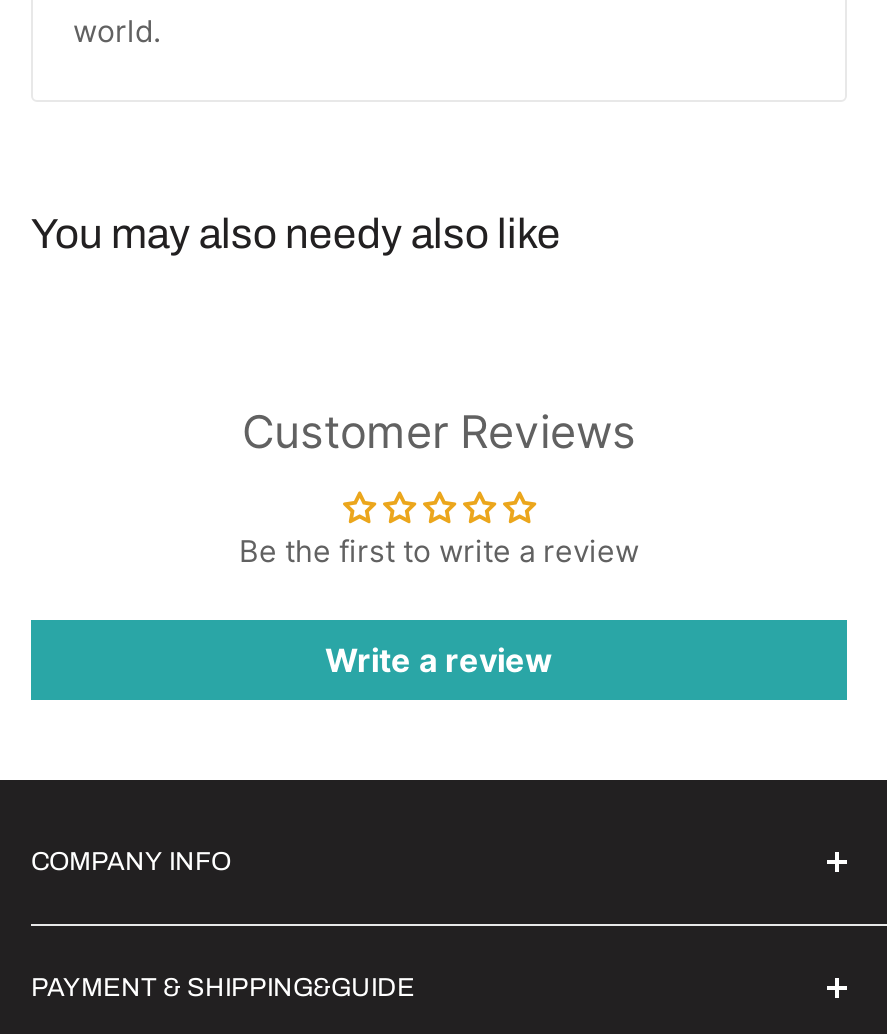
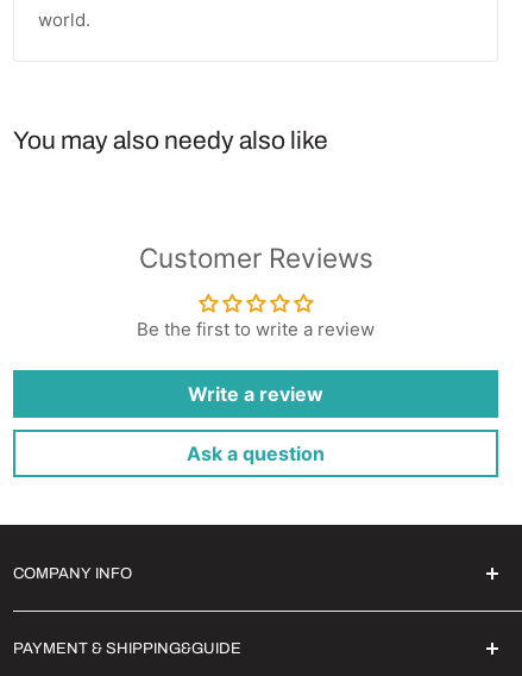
+ Ask a question
